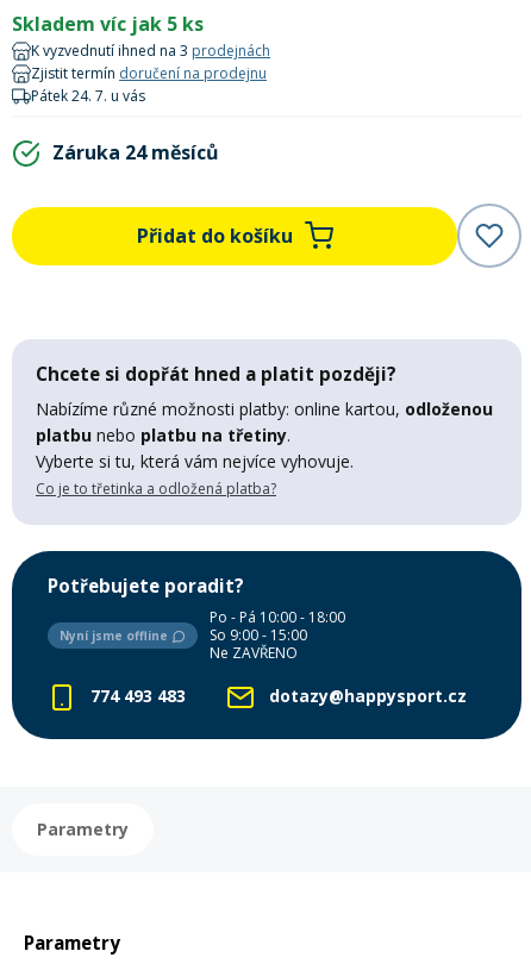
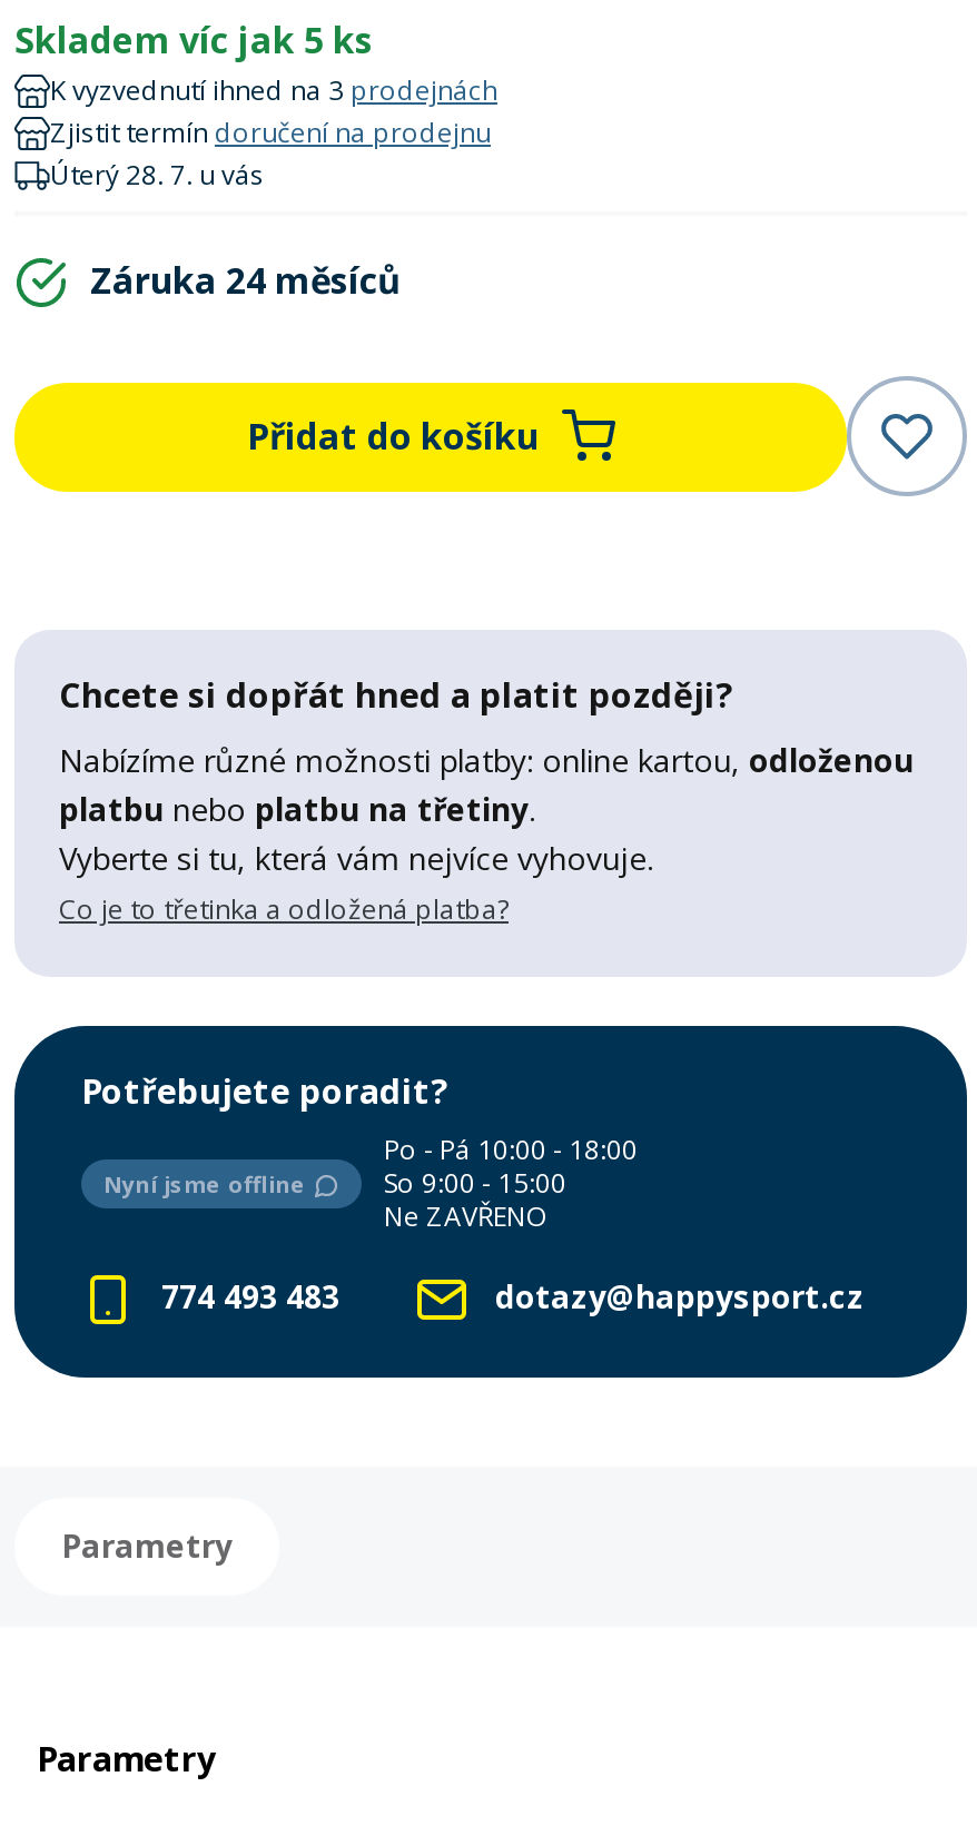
- Pátek 24. 7. u vás
+ Úterý 28. 7. u vás
